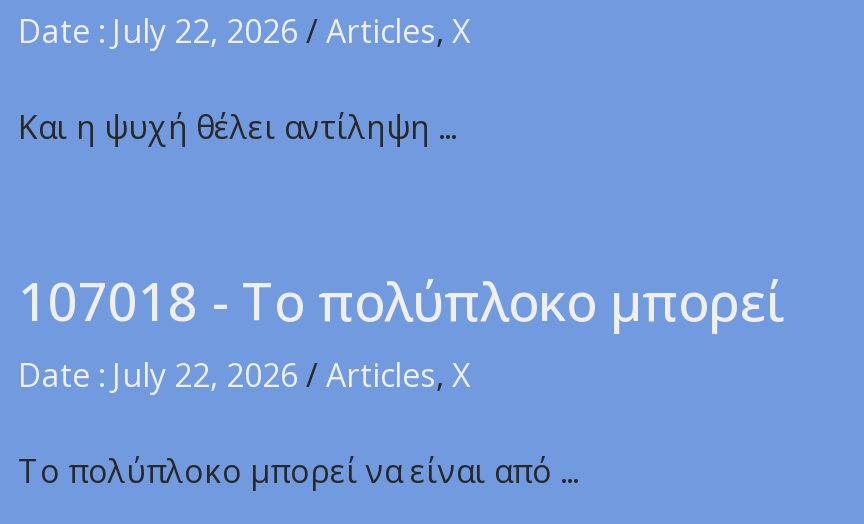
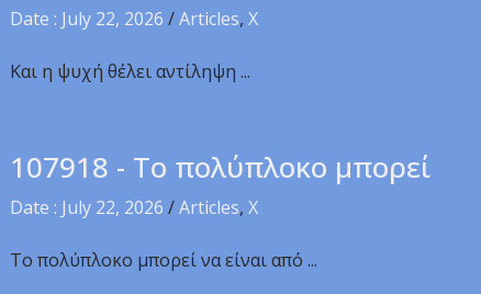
- 107018 - Το πολύπλοκο μπορεί
+ 107918 - Το πολύπλοκο μπορεί
